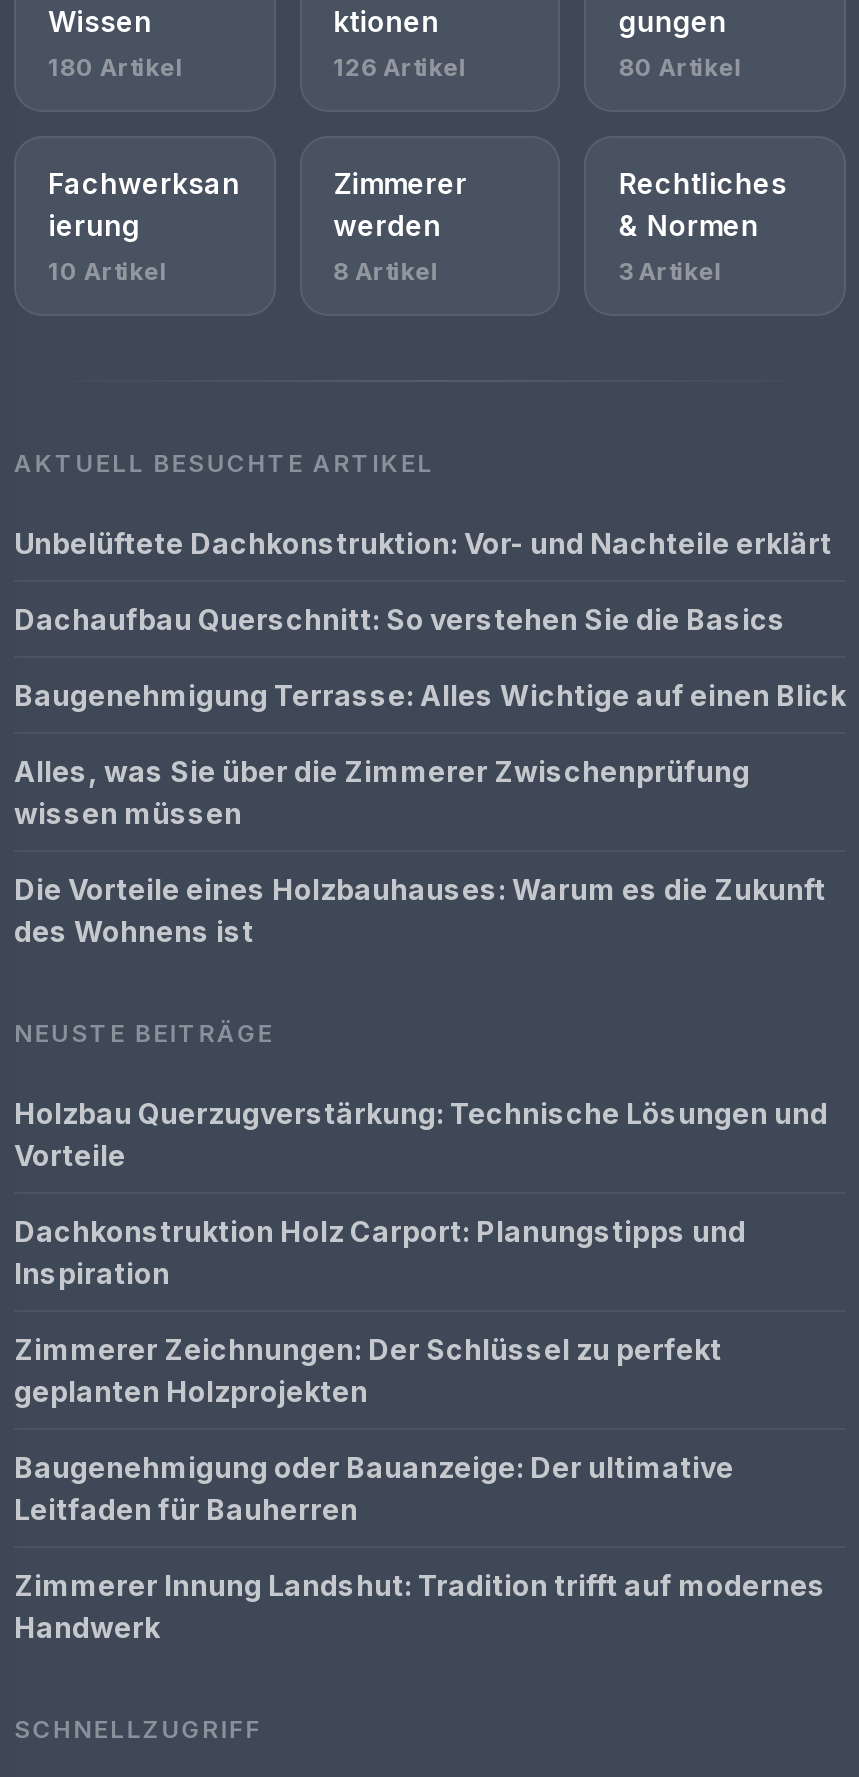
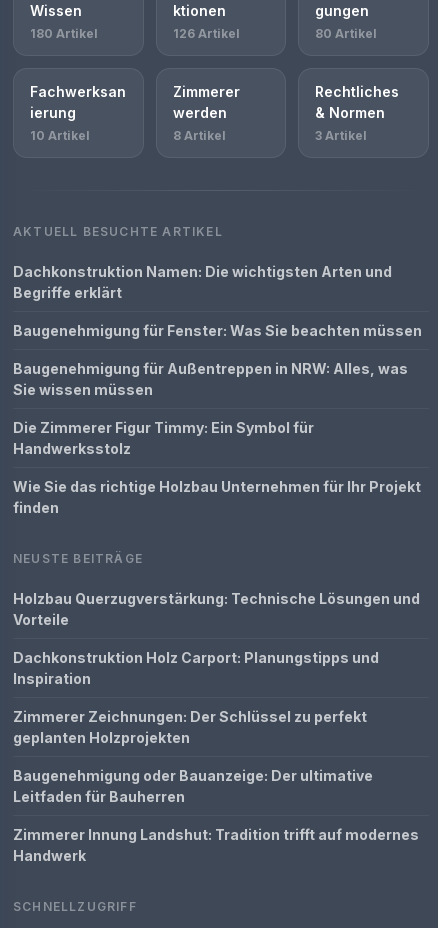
- Unbelüftete Dachkonstruktion: Vor- und Nachteile erklärt
+ Dachkonstruktion Namen: Die wichtigsten Arten und
+ Begriffe erklärt

- Dachaufbau Querschnitt: So verstehen Sie die Basics
+ Baugenehmigung für Fenster: Was Sie beachten müssen

- Baugenehmigung Terrasse: Alles Wichtige auf einen Blick
+ Baugenehmigung für Außentreppen in NRW: Alles, was
+ Sie wissen müssen

- Alles, was Sie über die Zimmerer Zwischenprüfung
- wissen müssen
+ Die Zimmerer Figur Timmy: Ein Symbol für
+ Handwerksstolz

- Die Vorteile eines Holzbauhauses: Warum es die Zukunft
- des Wohnens ist
+ Wie Sie das richtige Holzbau Unternehmen für Ihr Projekt
+ finden
